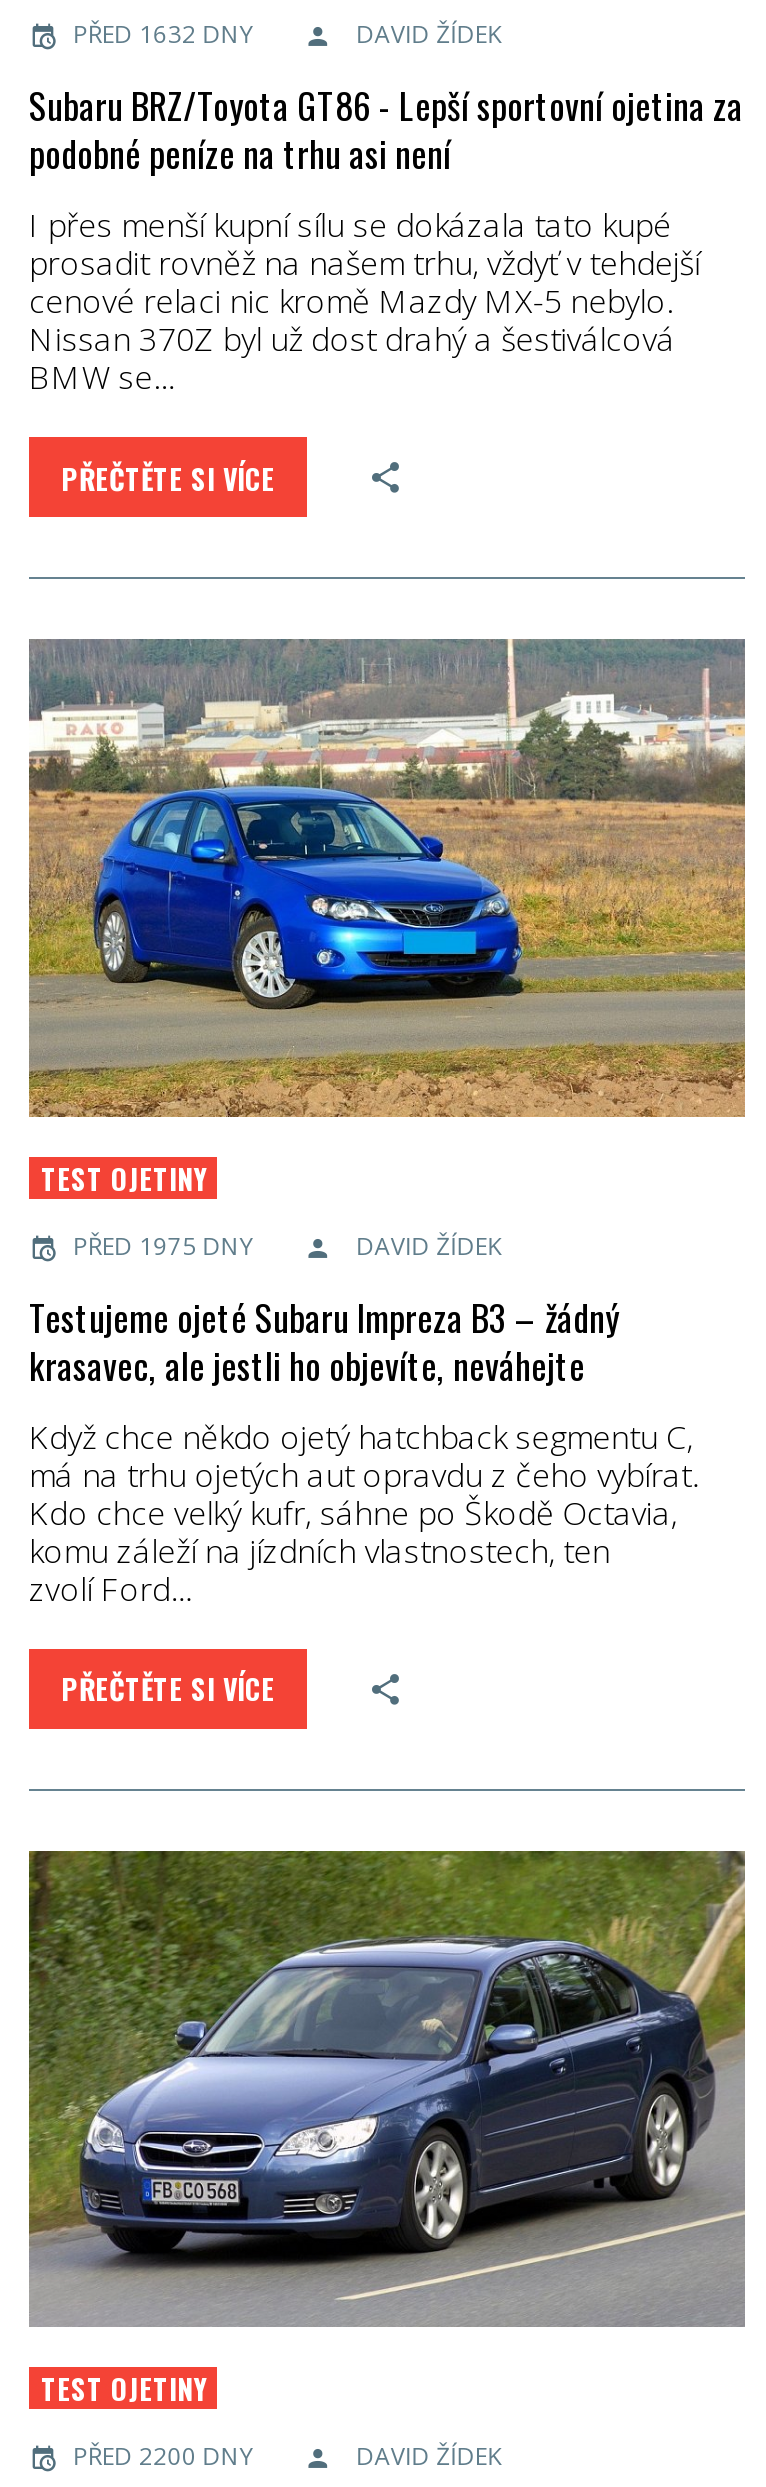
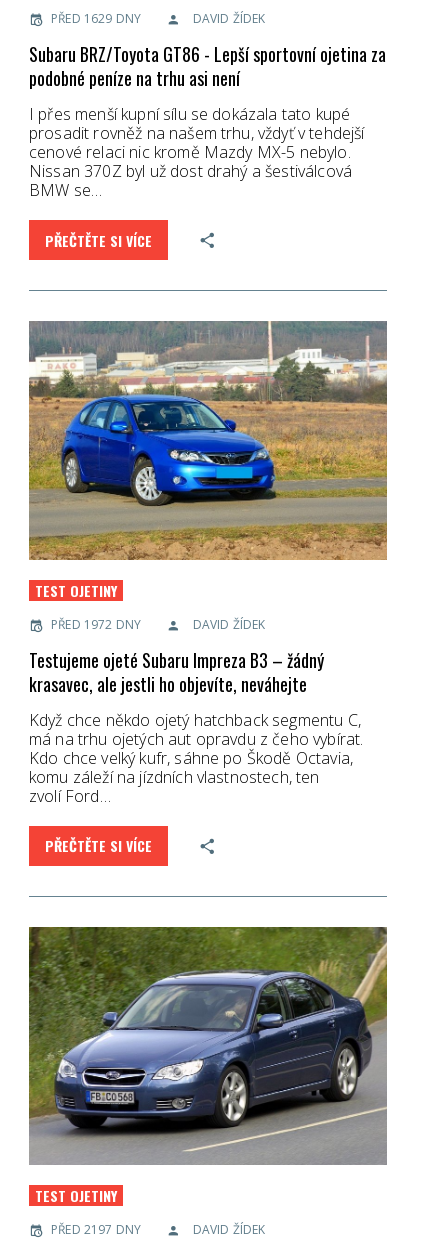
- PŘED 1632 DNY
+ PŘED 1629 DNY

- PŘED 1975 DNY
+ PŘED 1972 DNY

- PŘED 2200 DNY
+ PŘED 2197 DNY
